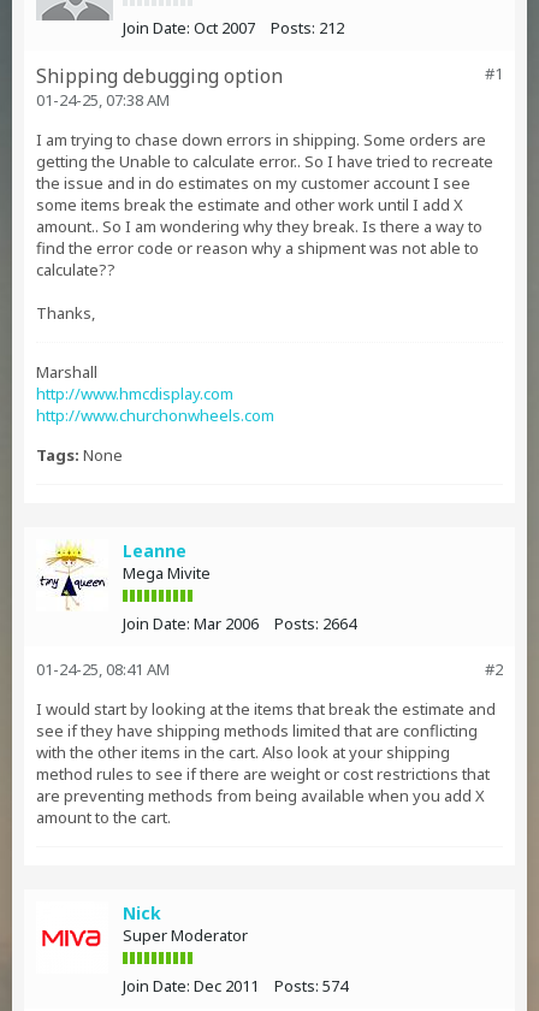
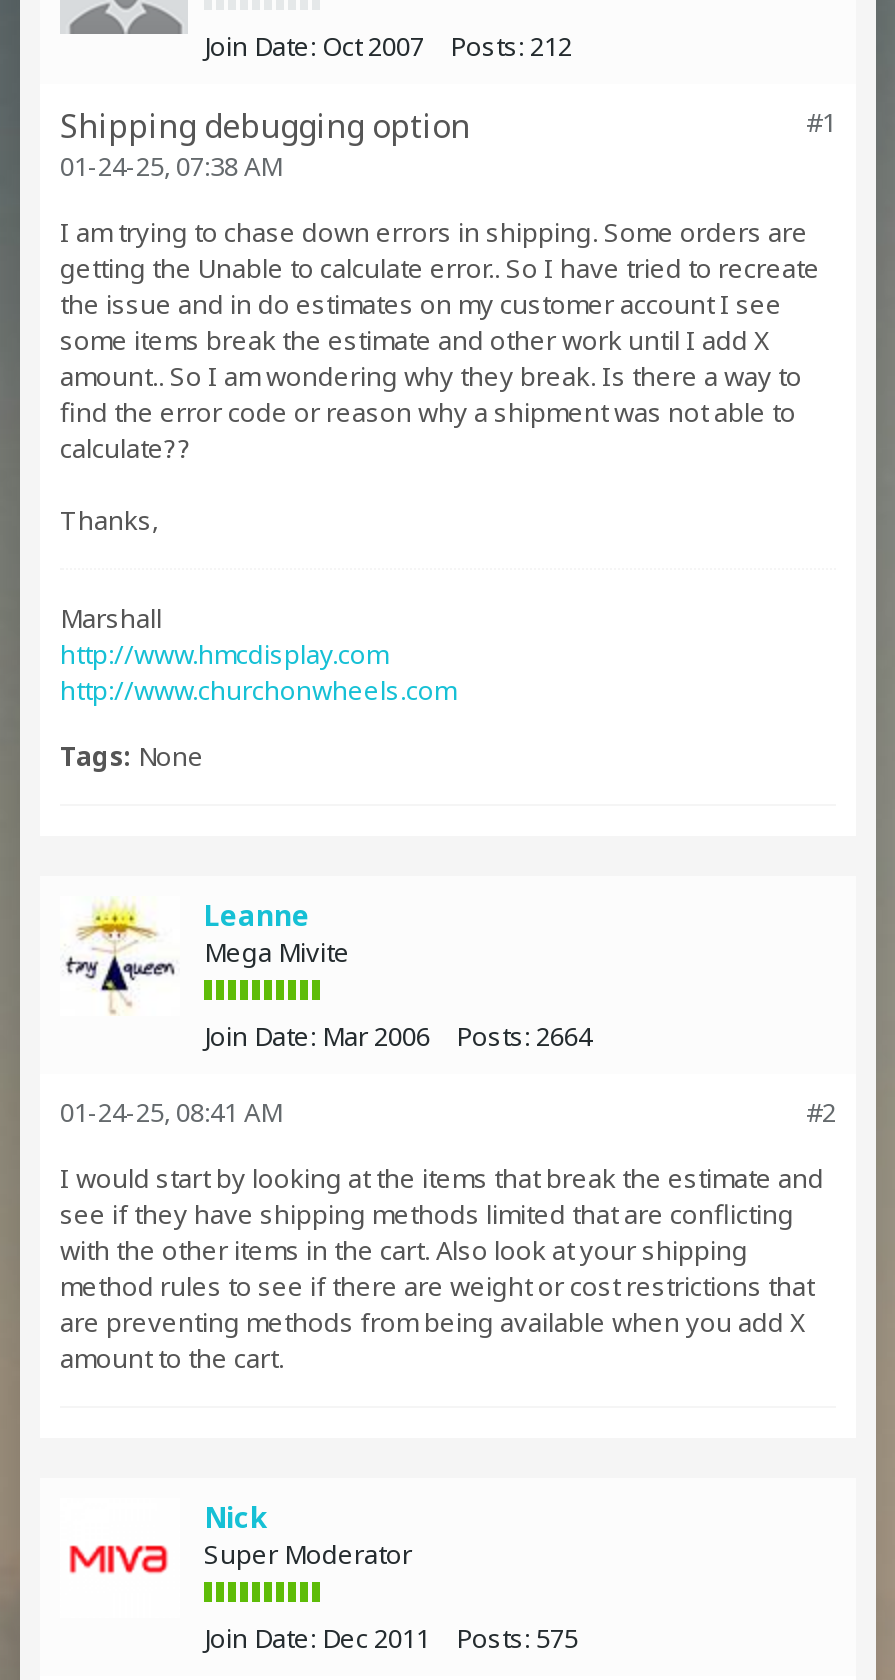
- Join Date: Dec 2011 Posts: 574
+ Join Date: Dec 2011 Posts: 575
